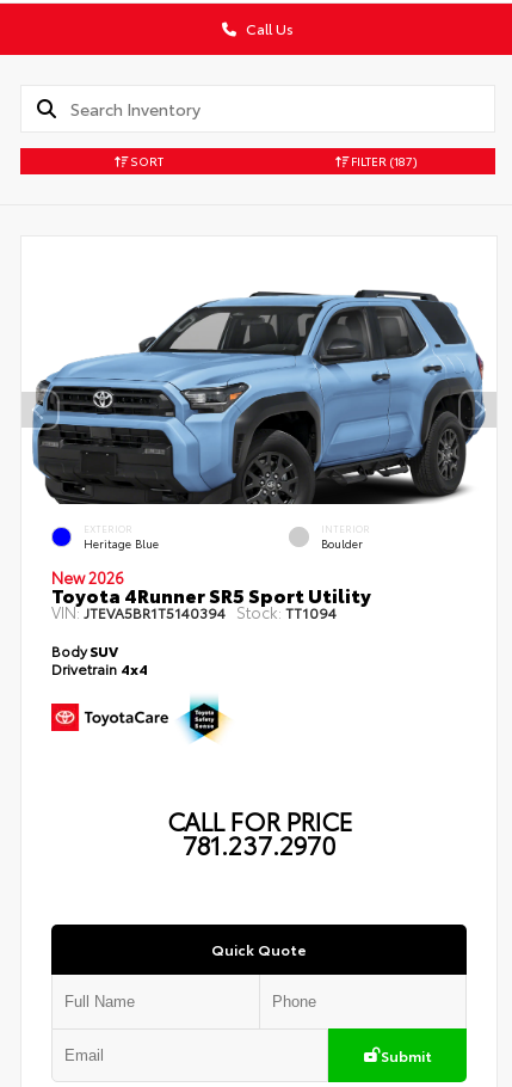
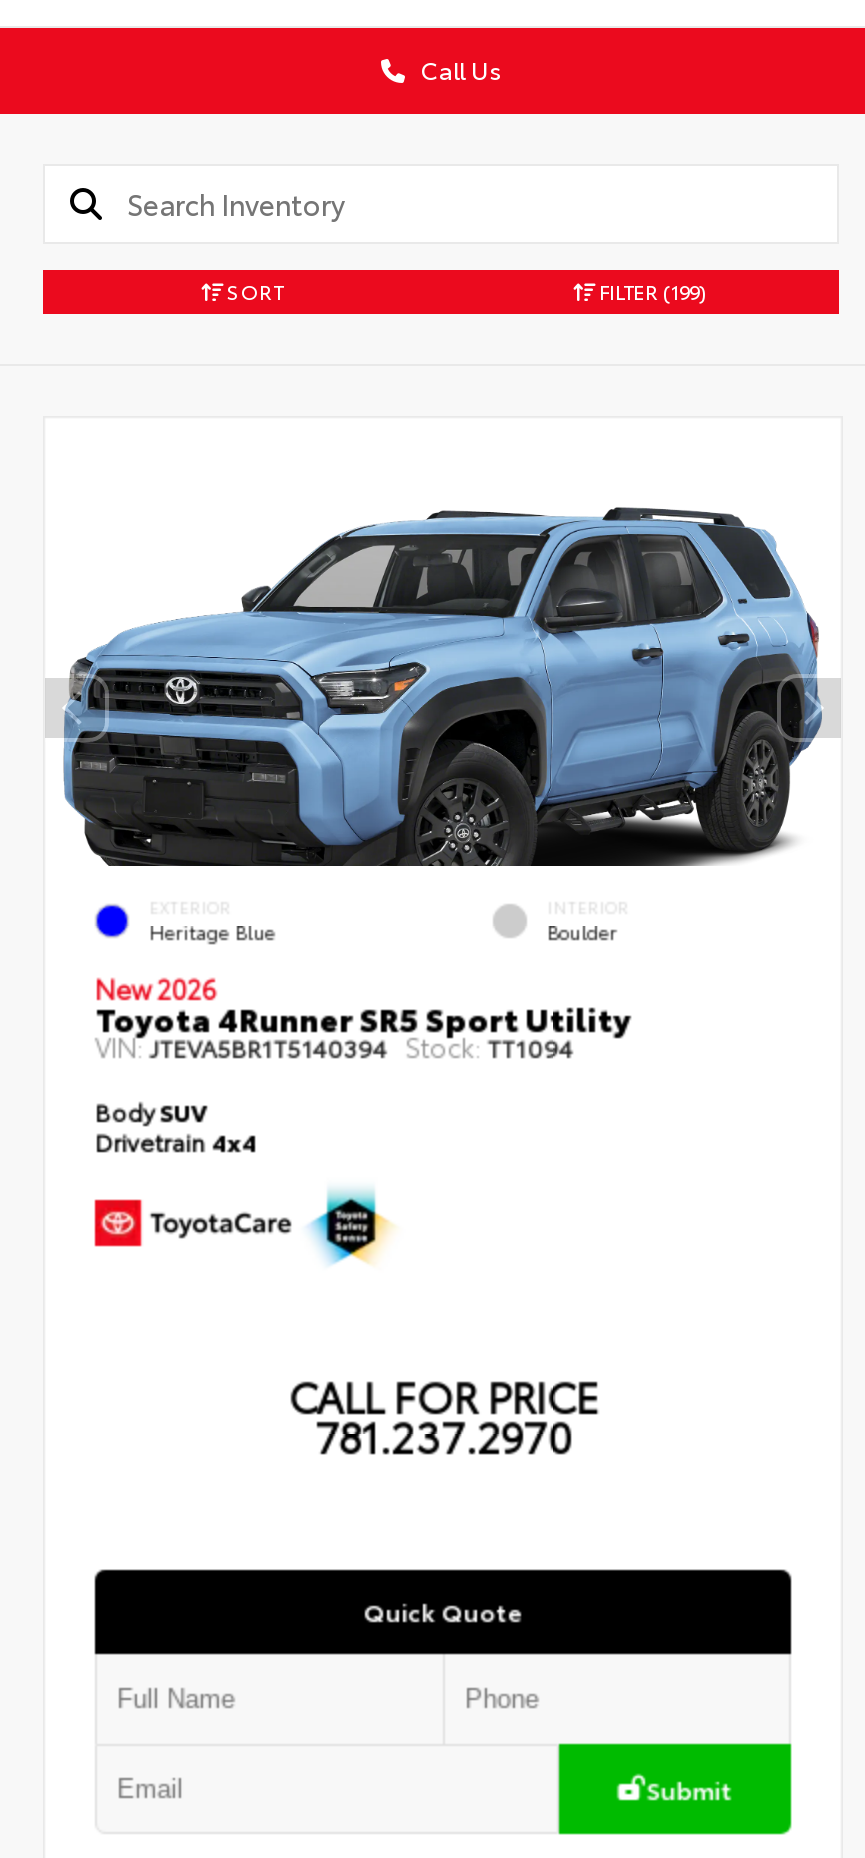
- FILTER (187)
+ FILTER (199)
